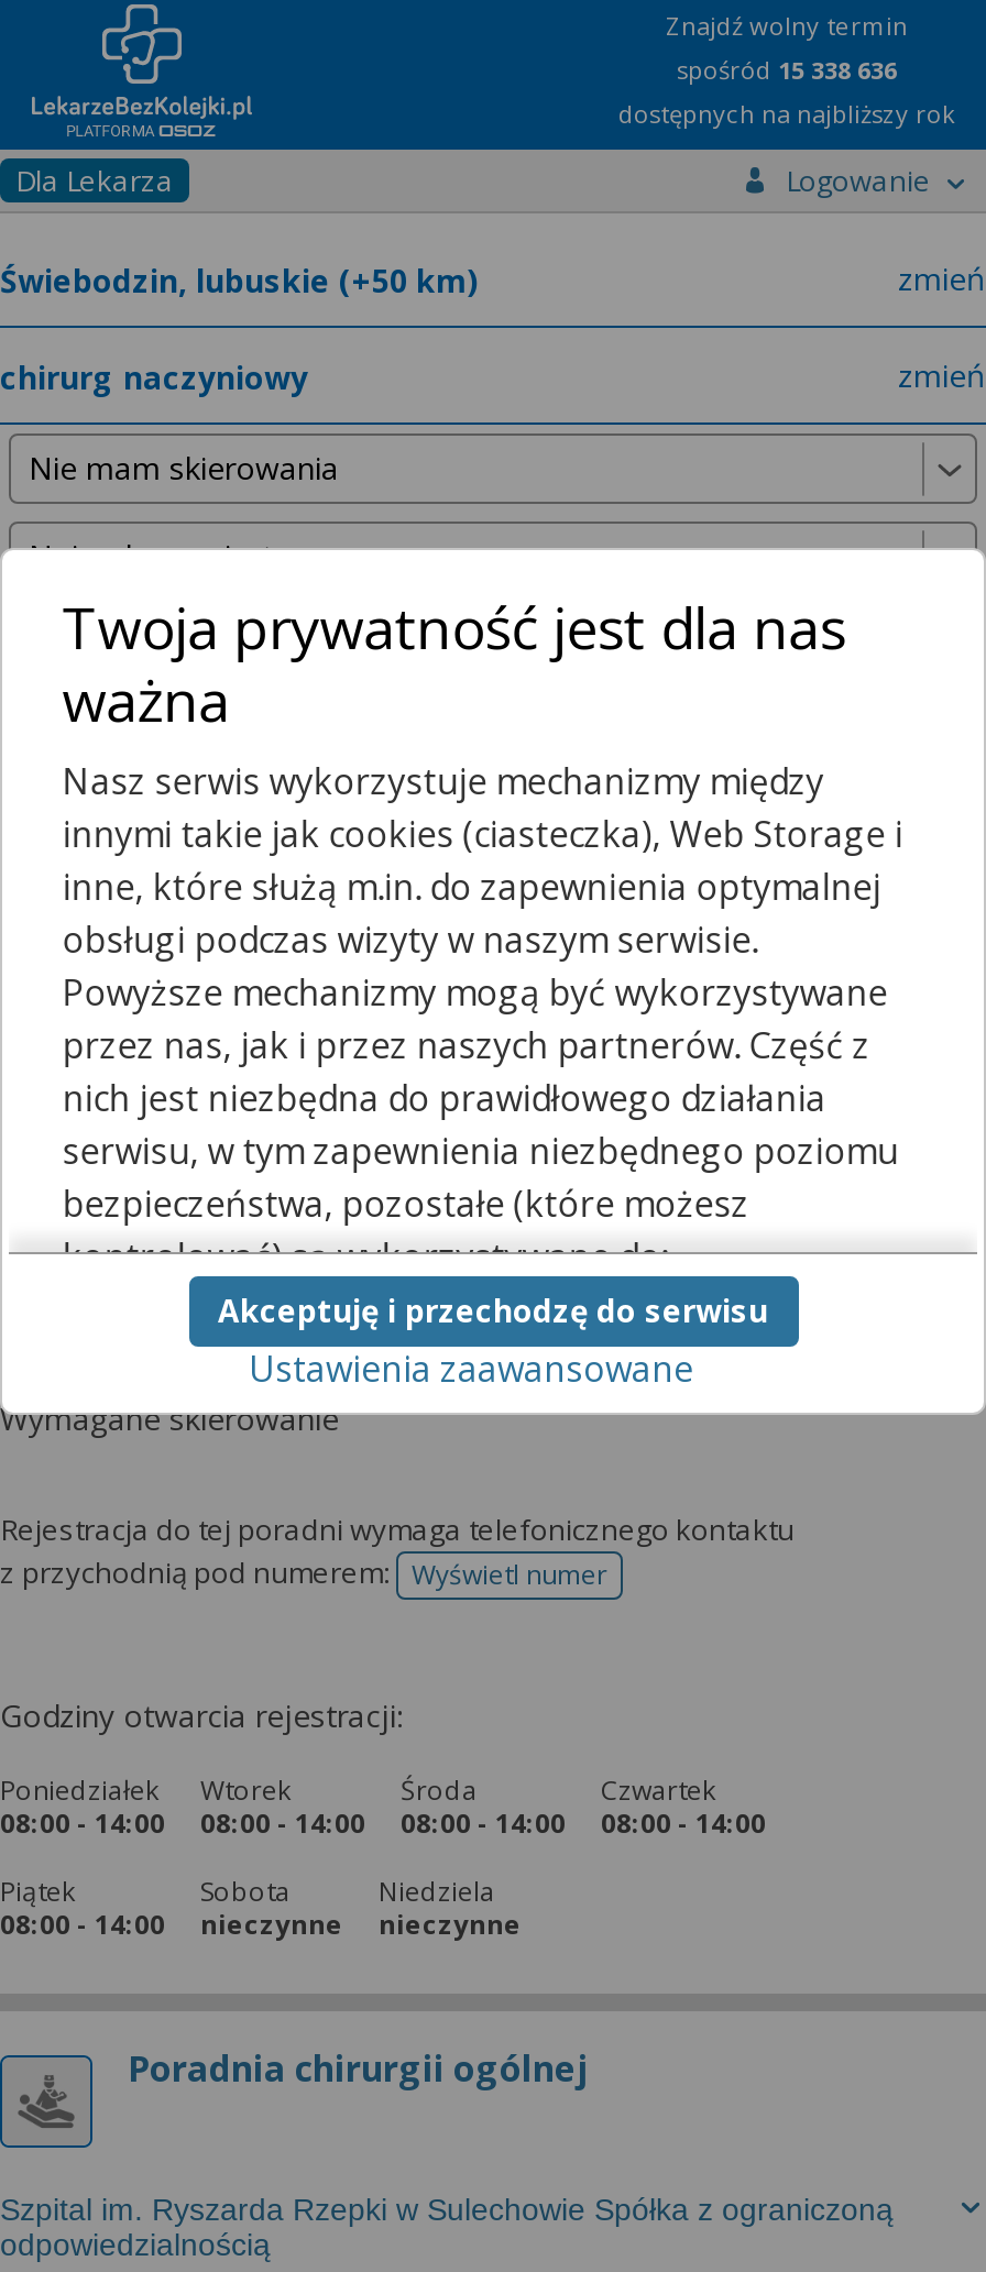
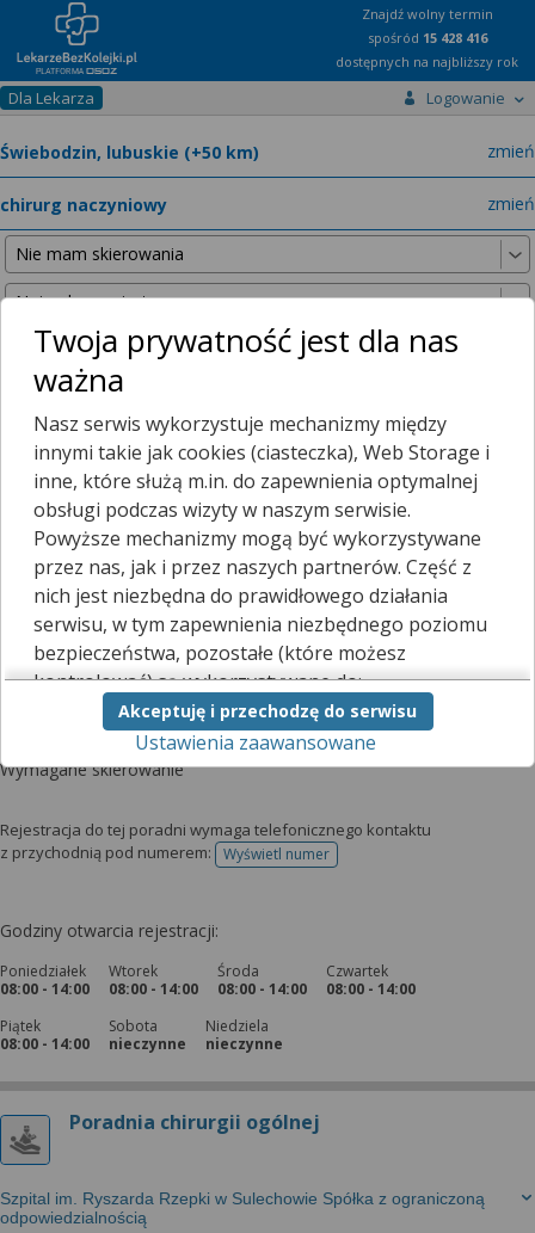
- spośród 15 338 636
+ spośród 15 428 416
